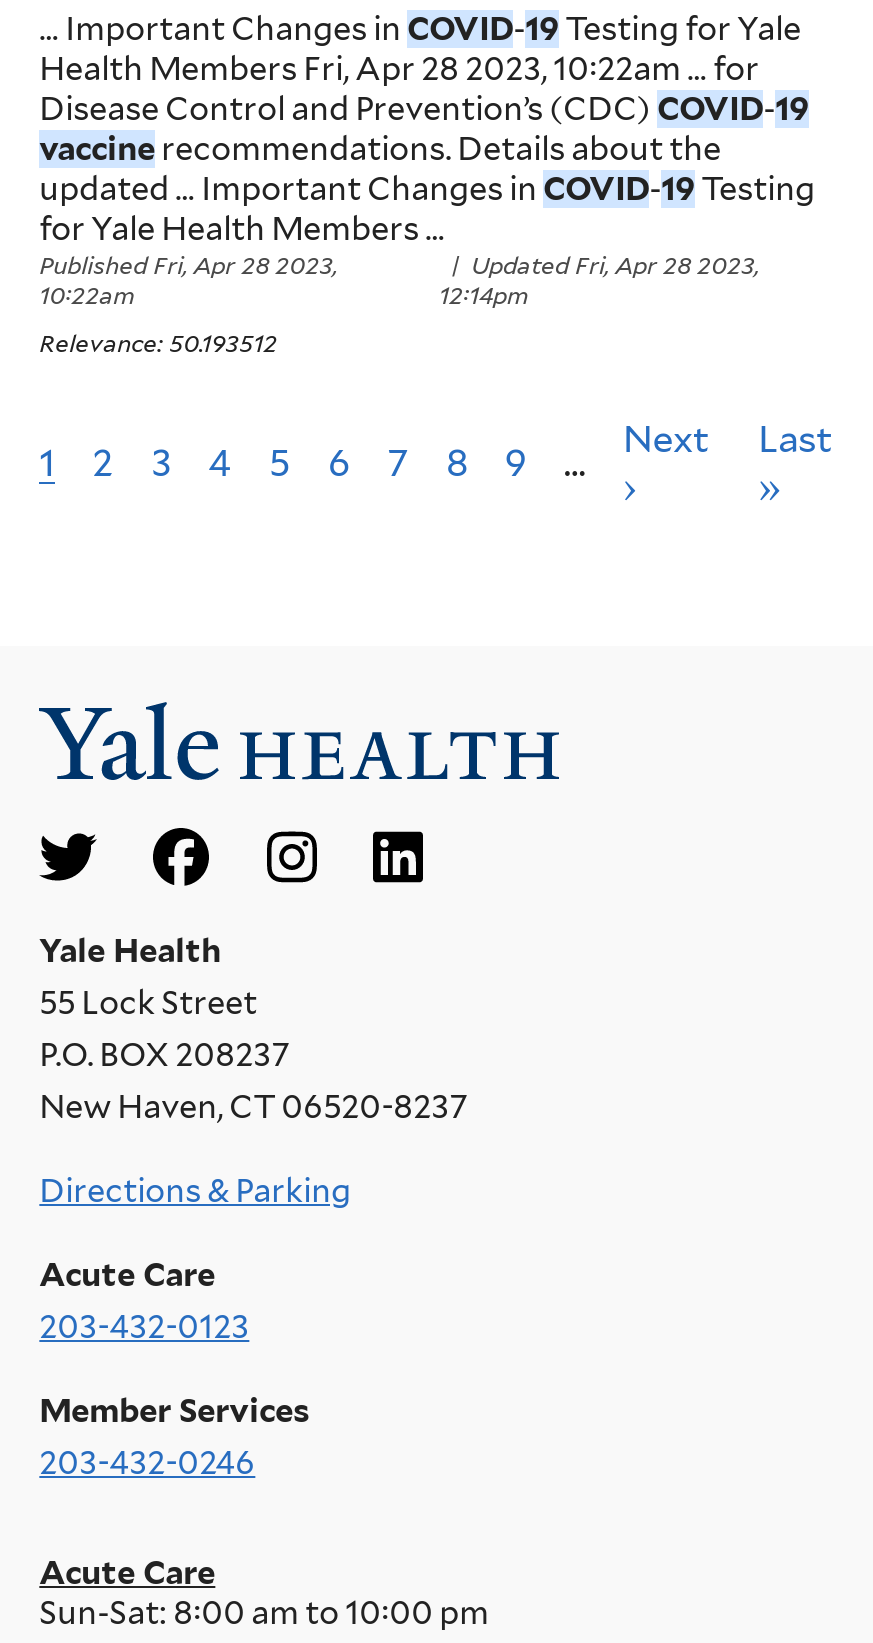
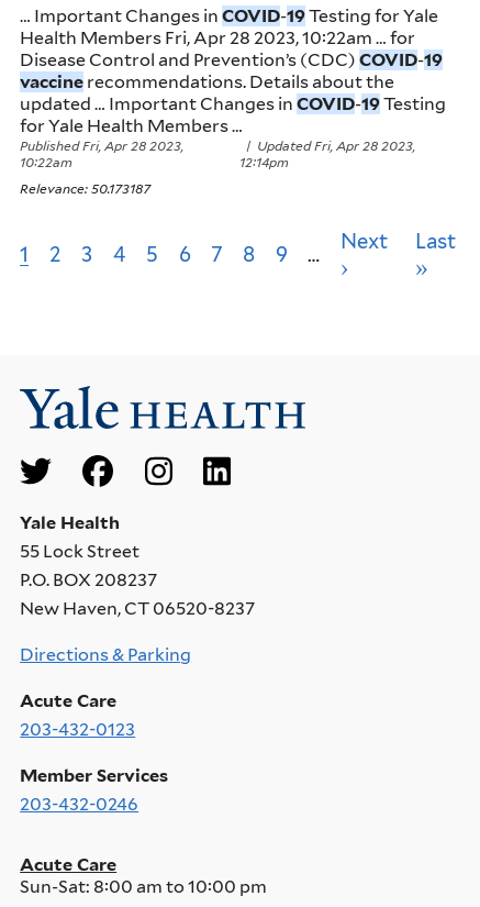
- Relevance: 50.193512
+ Relevance: 50.173187
